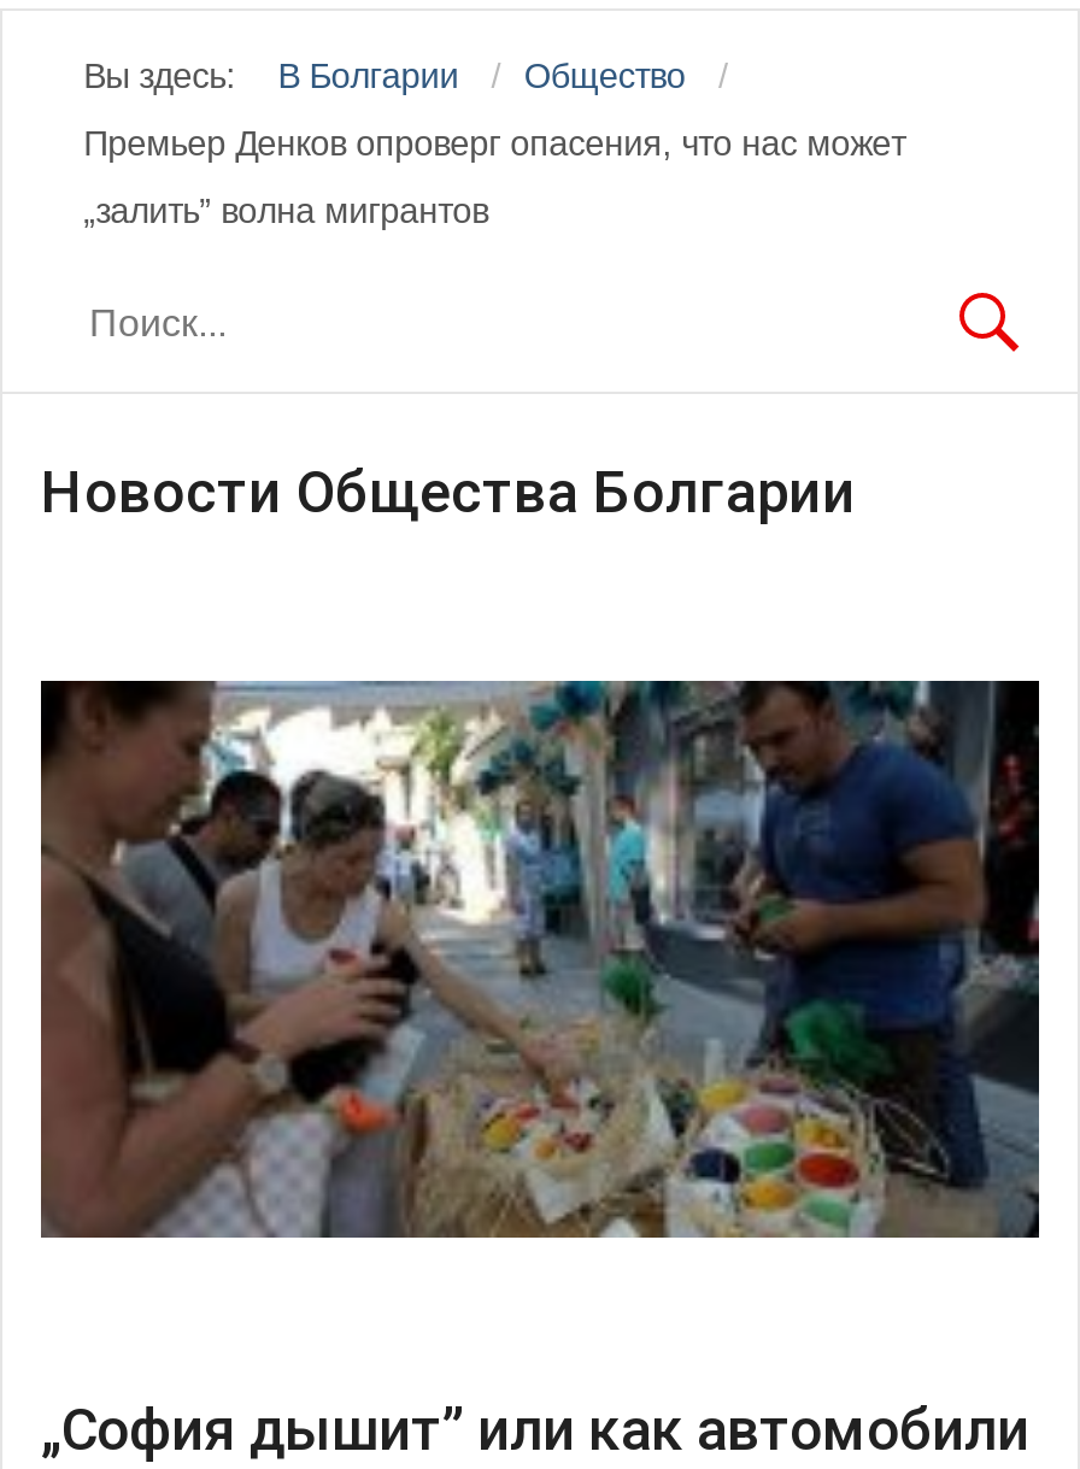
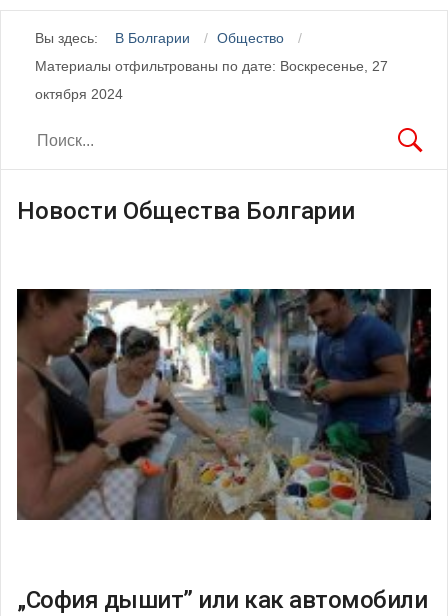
- Премьер Денков опроверг опасения, что нас может
+ Материалы отфильтрованы по дате: Воскресенье, 27

- „залить” волна мигрантов
+ октября 2024
